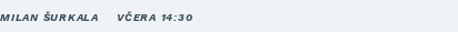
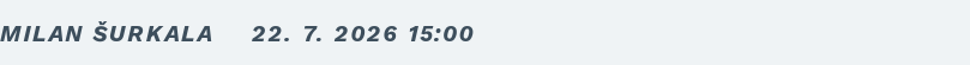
- MILAN ŠURKALA VČERA 14:30
+ MILAN ŠURKALA 22. 7. 2026 15:00
